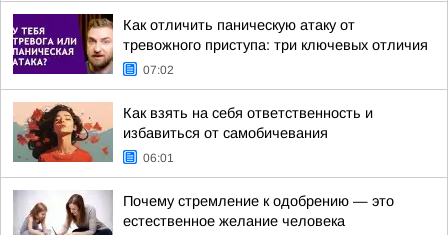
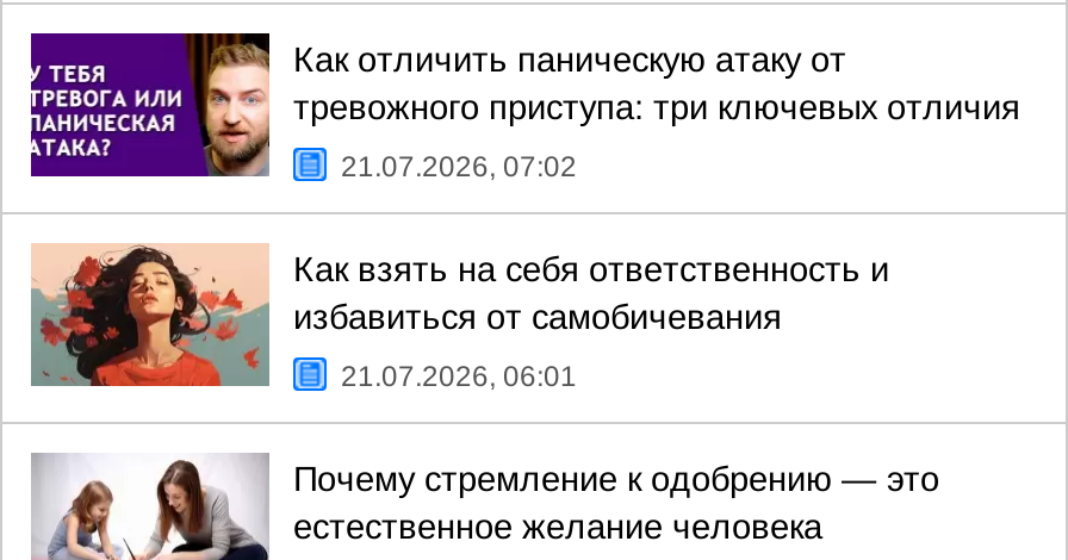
- 07:02
+ 21.07.2026, 07:02

- 06:01
+ 21.07.2026, 06:01
